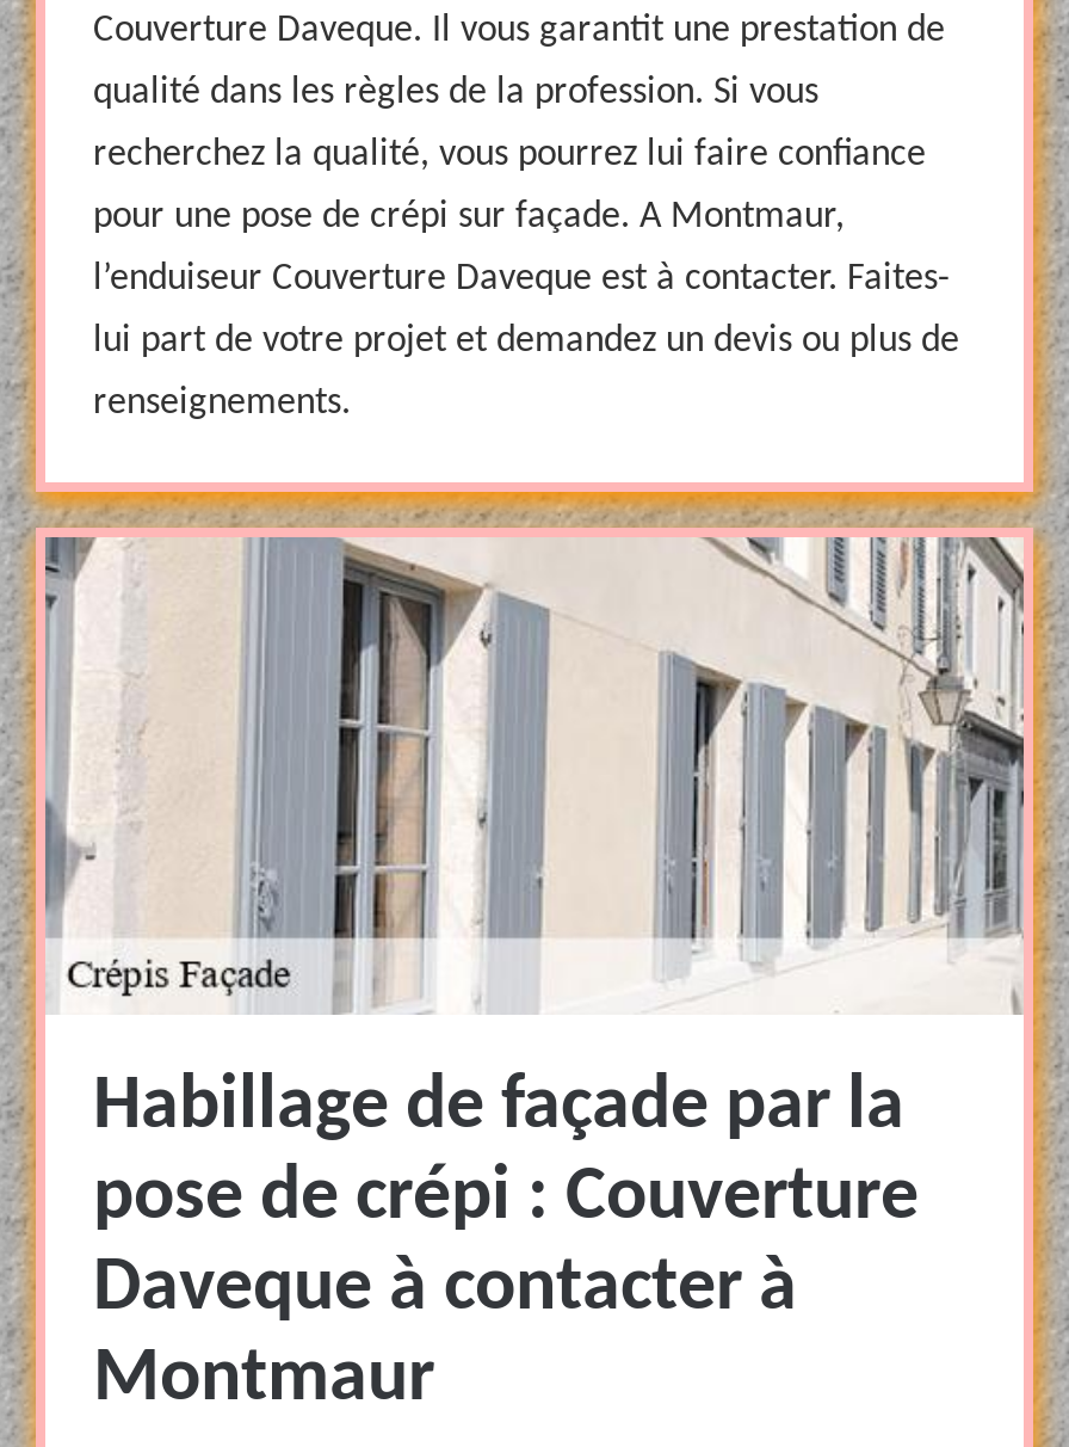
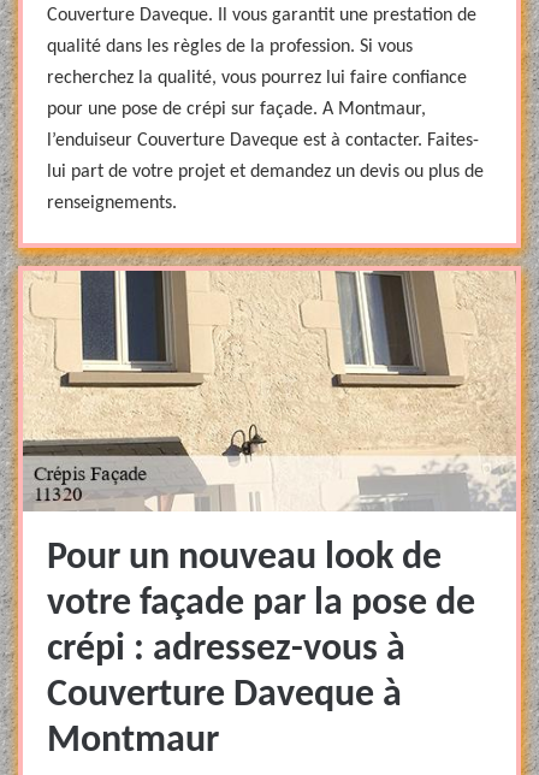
- [image]
- Habillage de façade par la
- pose de crépi : Couverture
- Daveque à contacter à
+ [image]
+ Pour un nouveau look de
+ votre façade par la pose de
+ crépi : adressez-vous à
+ Couverture Daveque à
